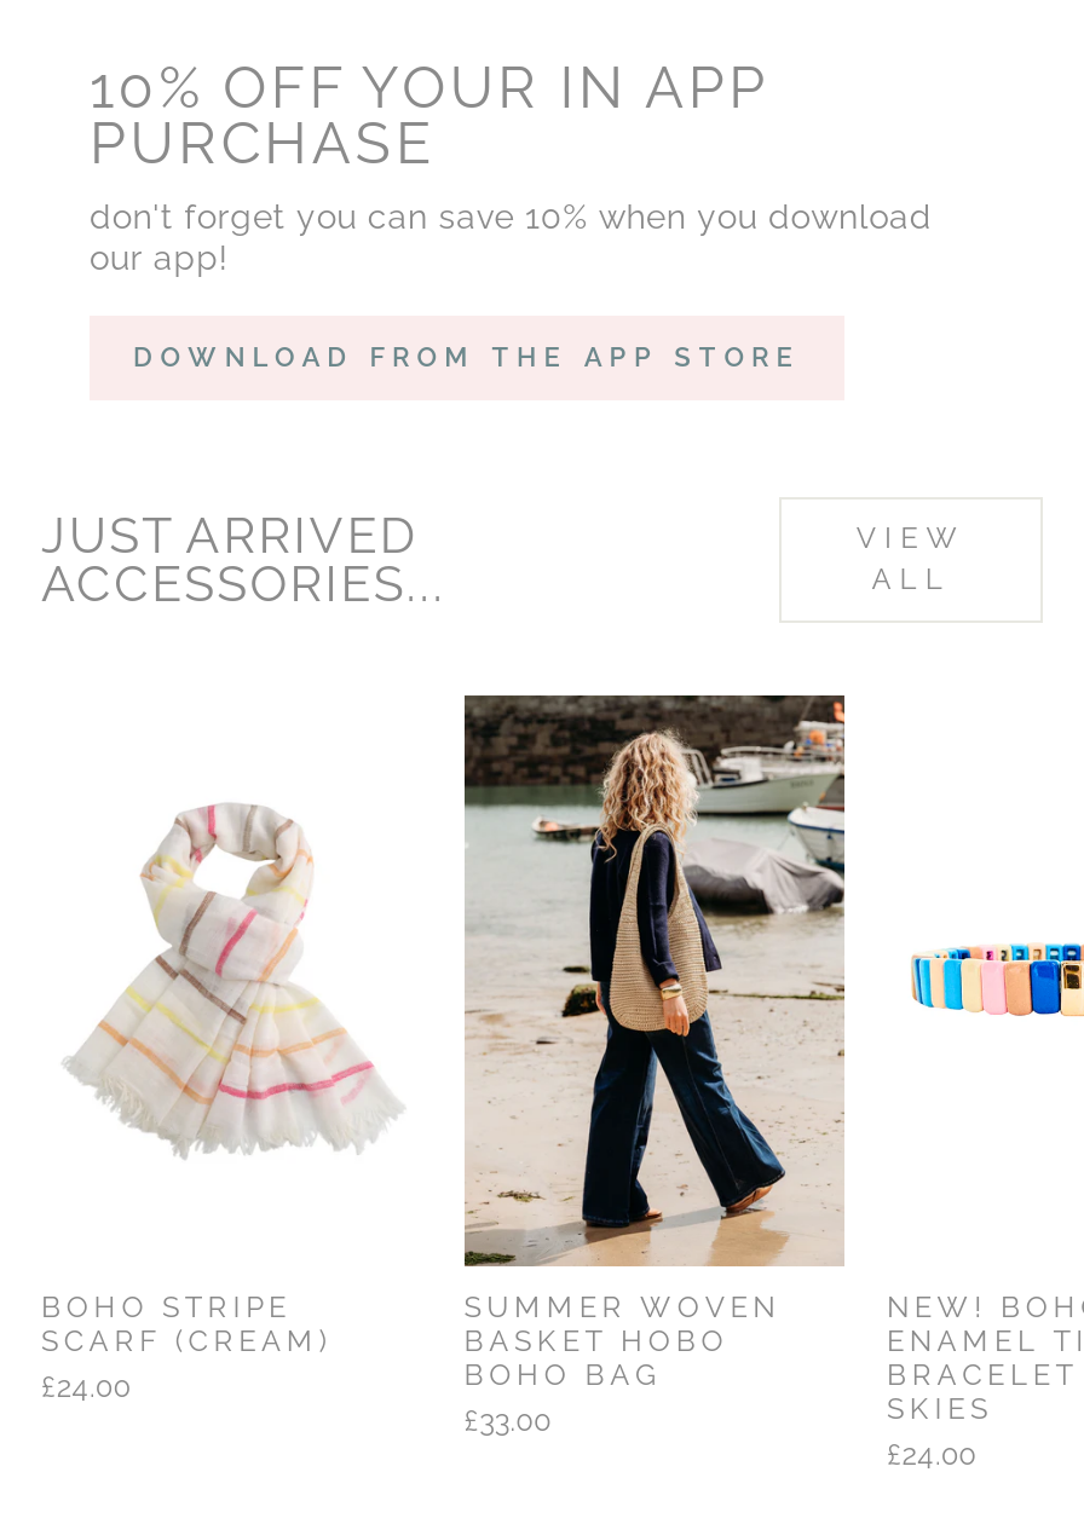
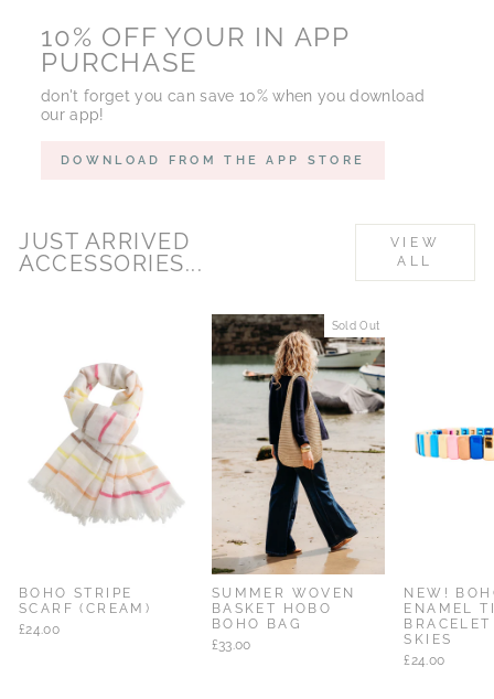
+ Sold Out
